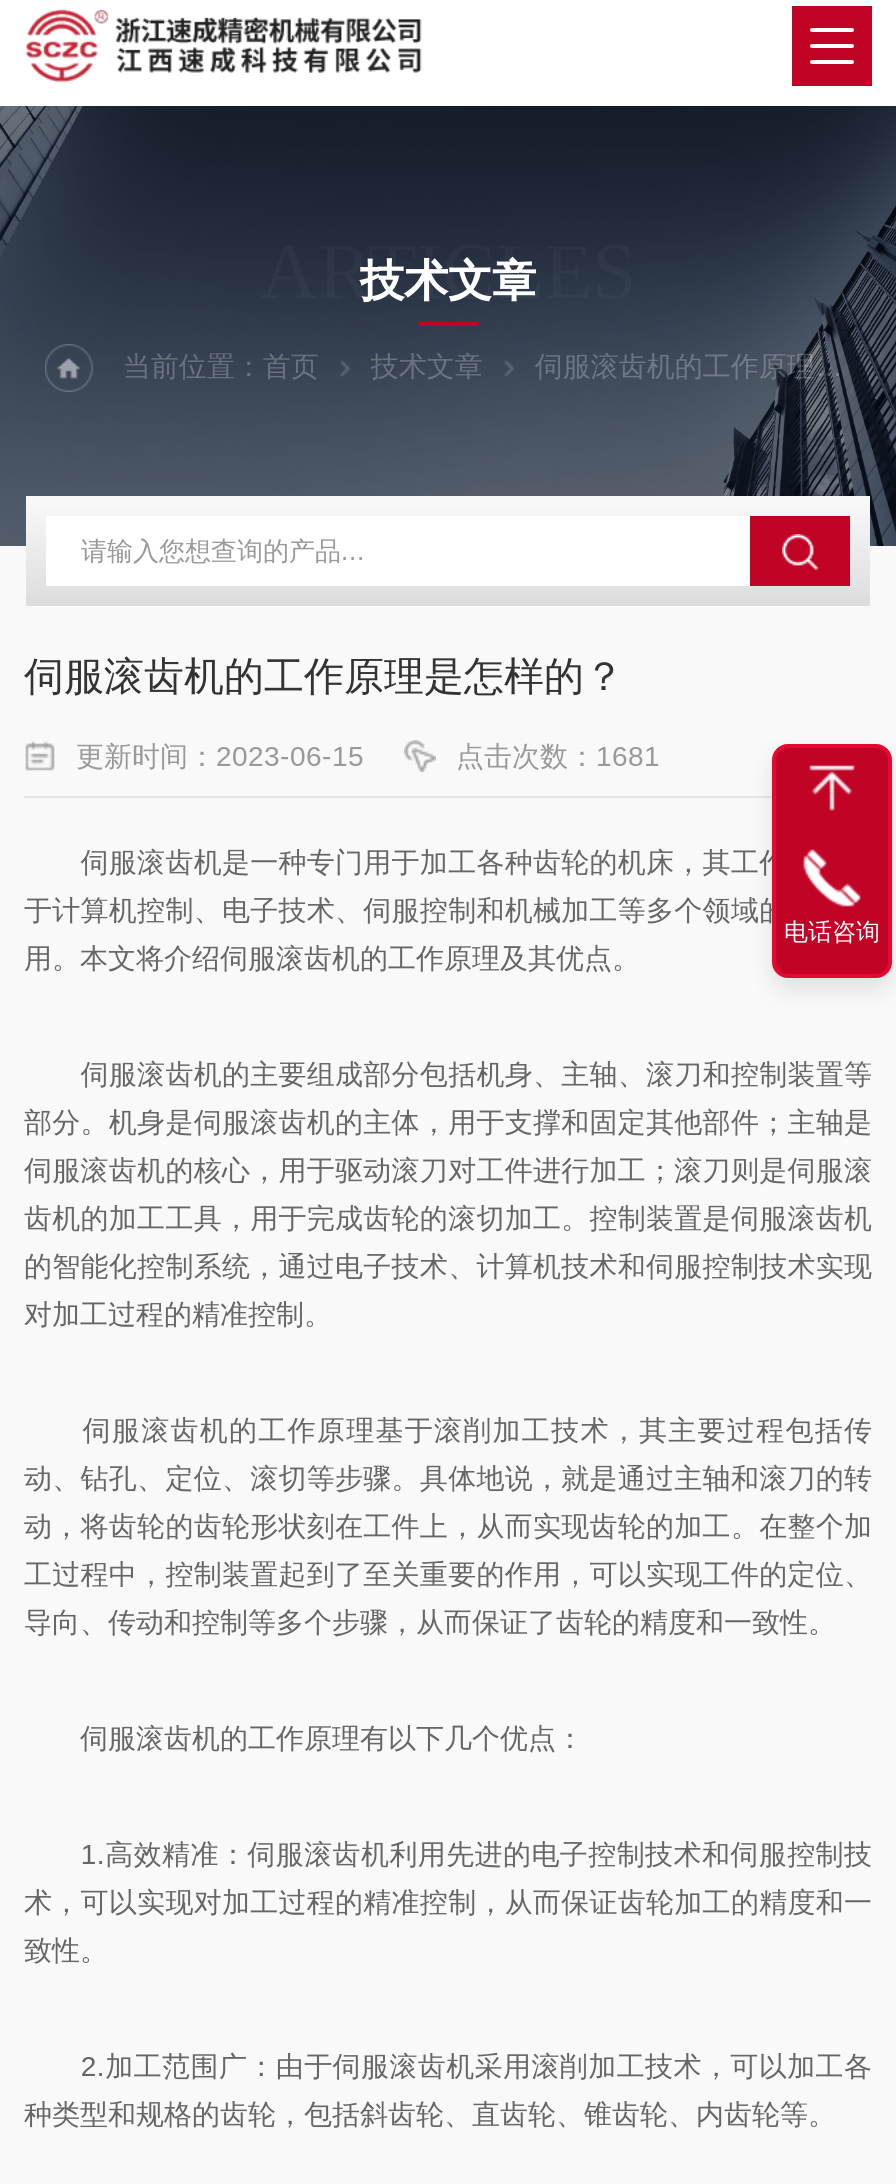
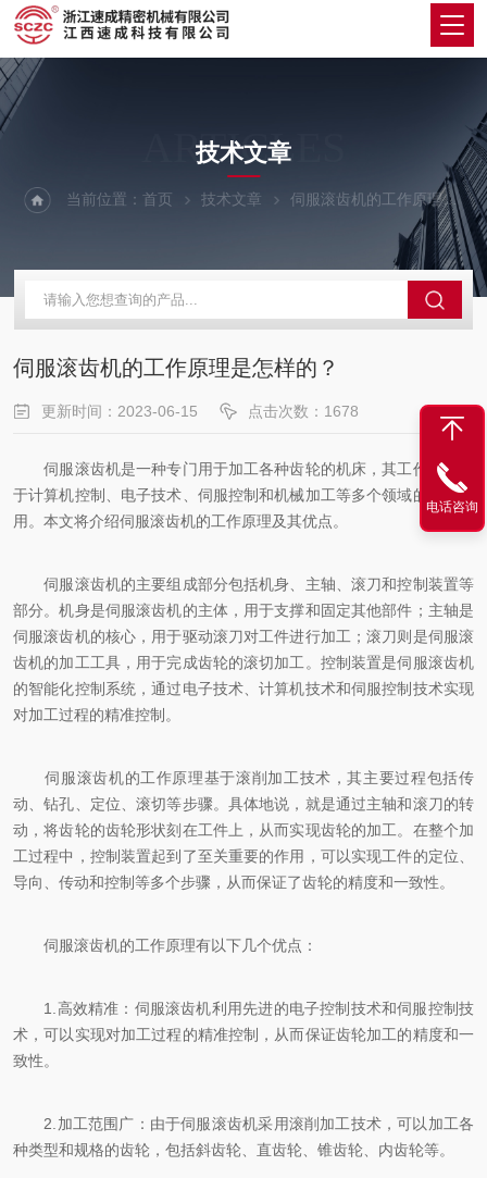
- 点击次数：1681
+ 点击次数：1678
